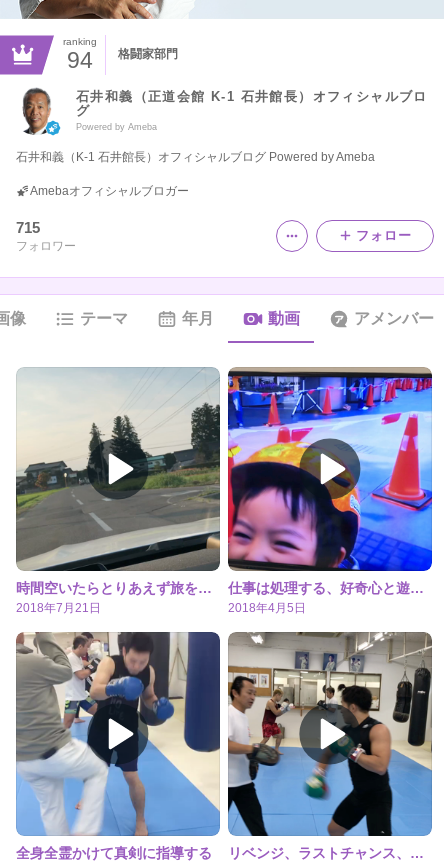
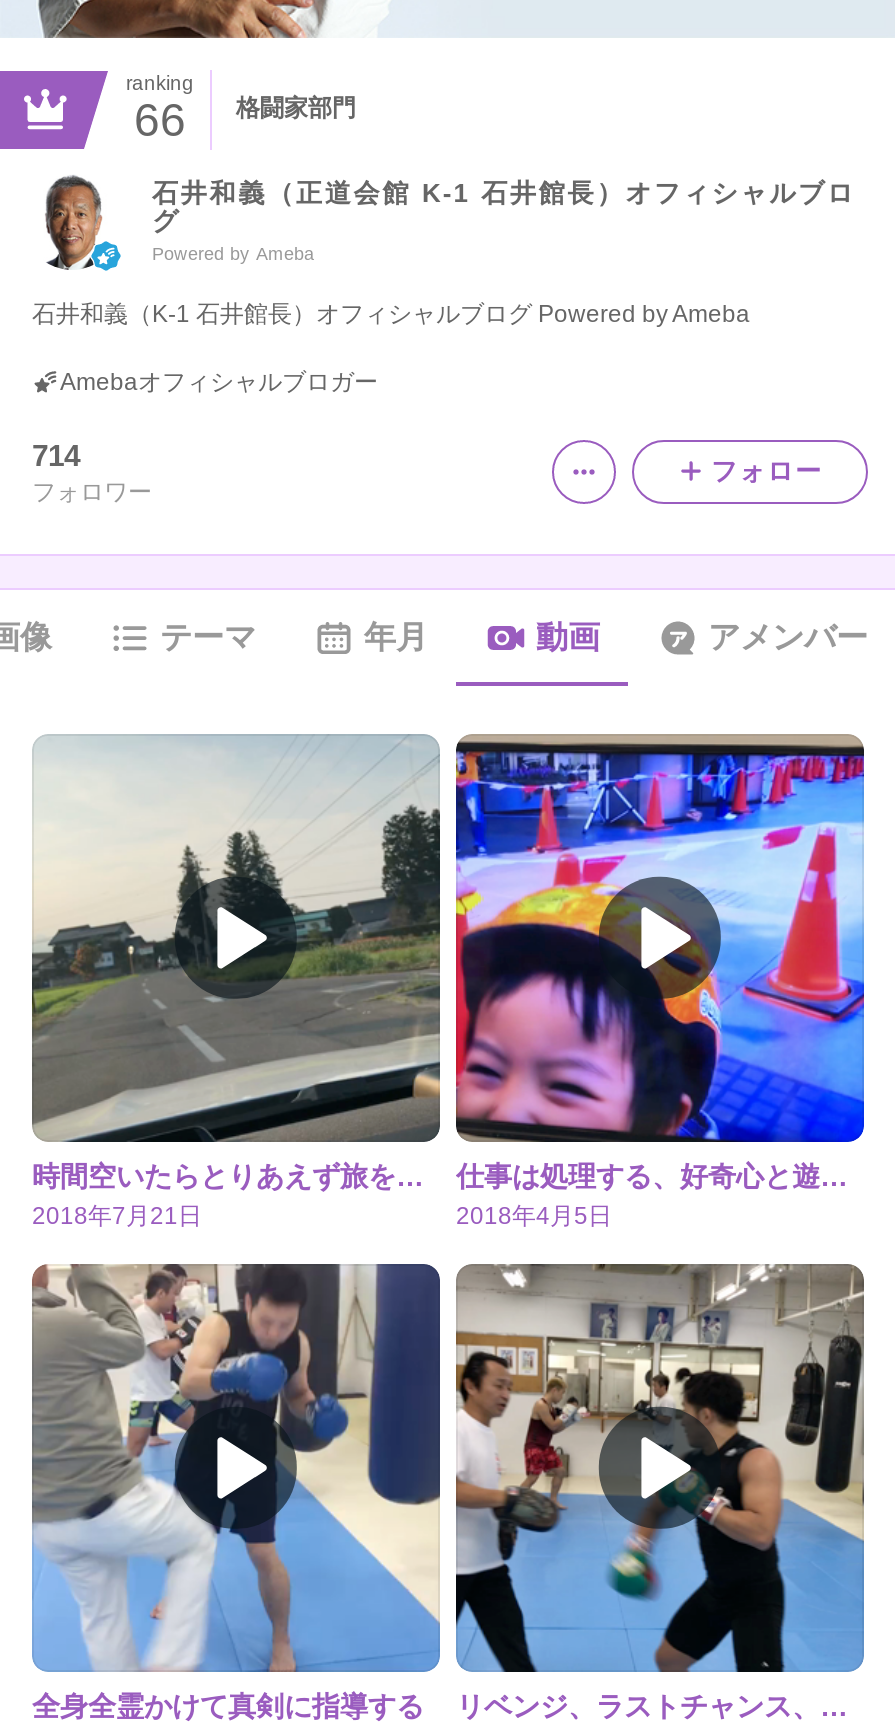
- 94 格闘家部門
+ 66 格闘家部門

- 715
+ 714
